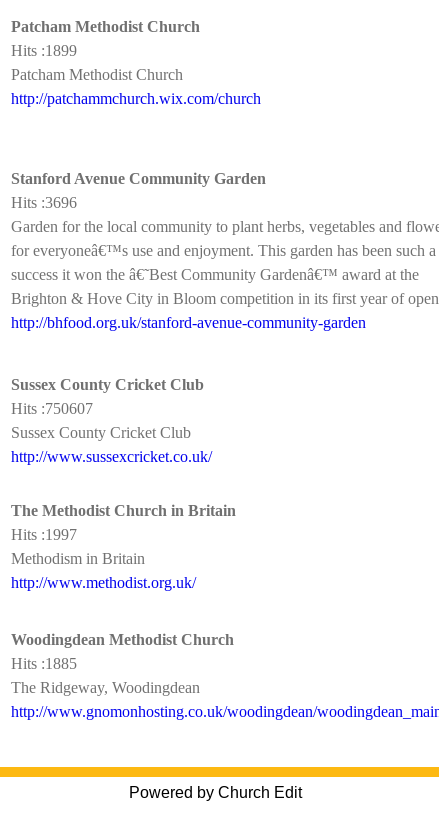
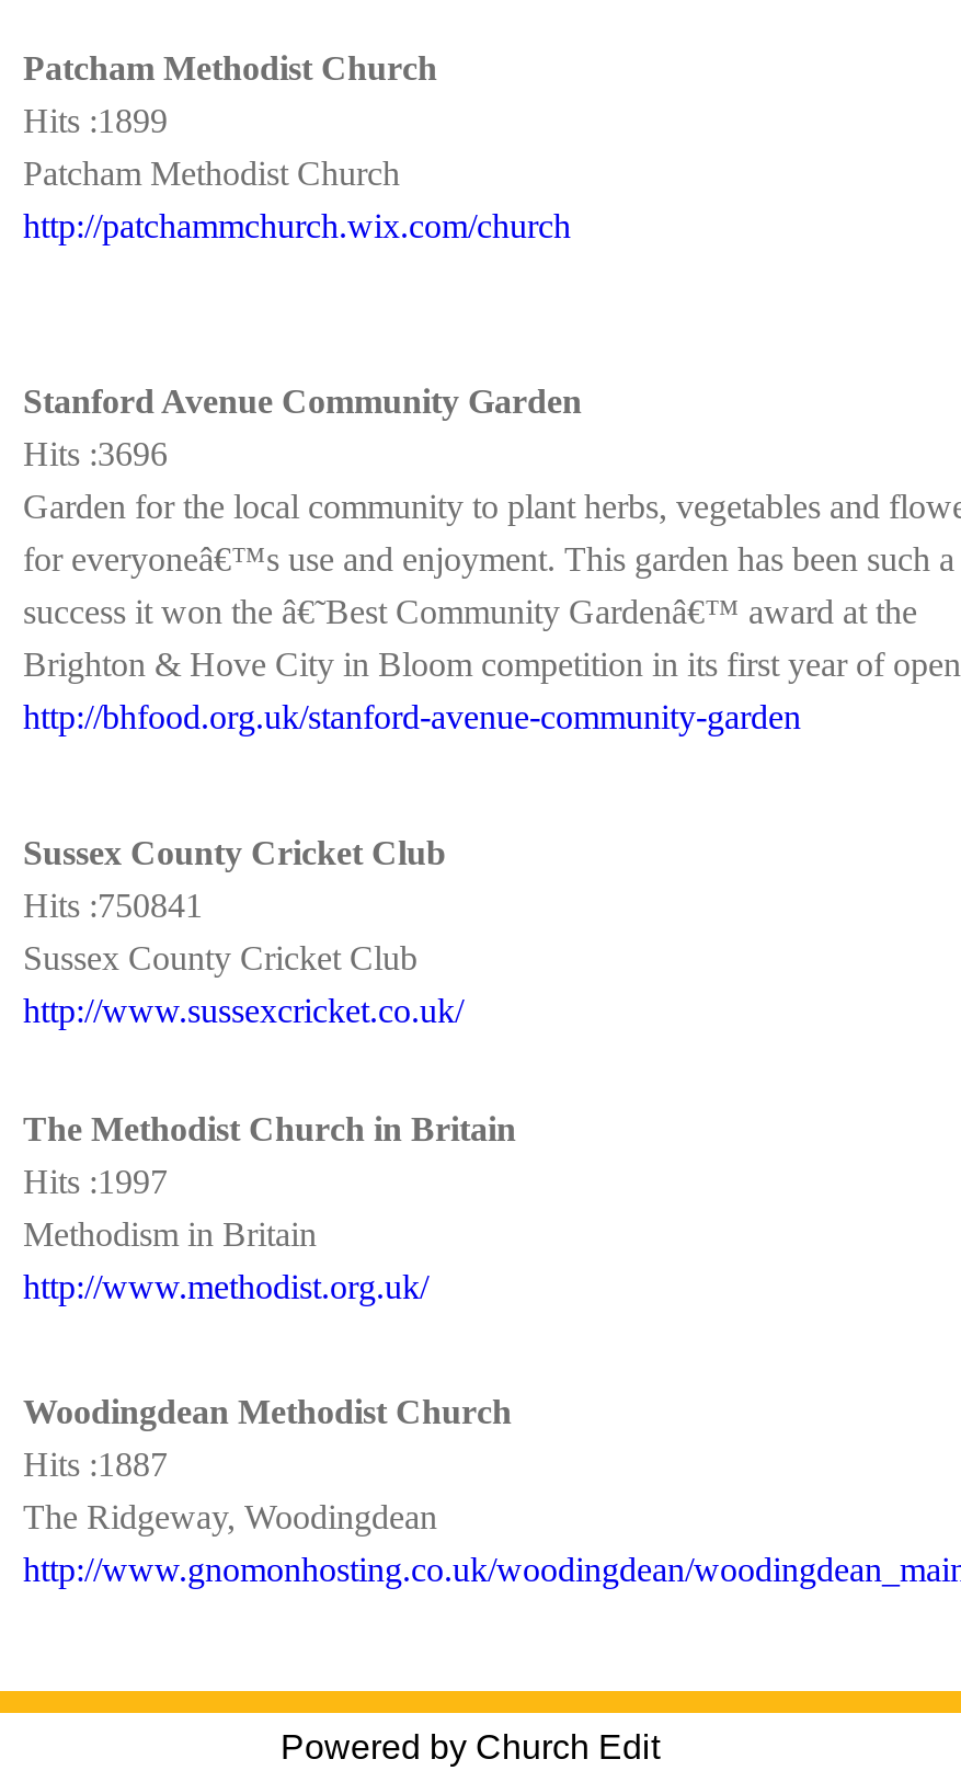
- Hits :750607
+ Hits :750841

- Hits :1885
+ Hits :1887
